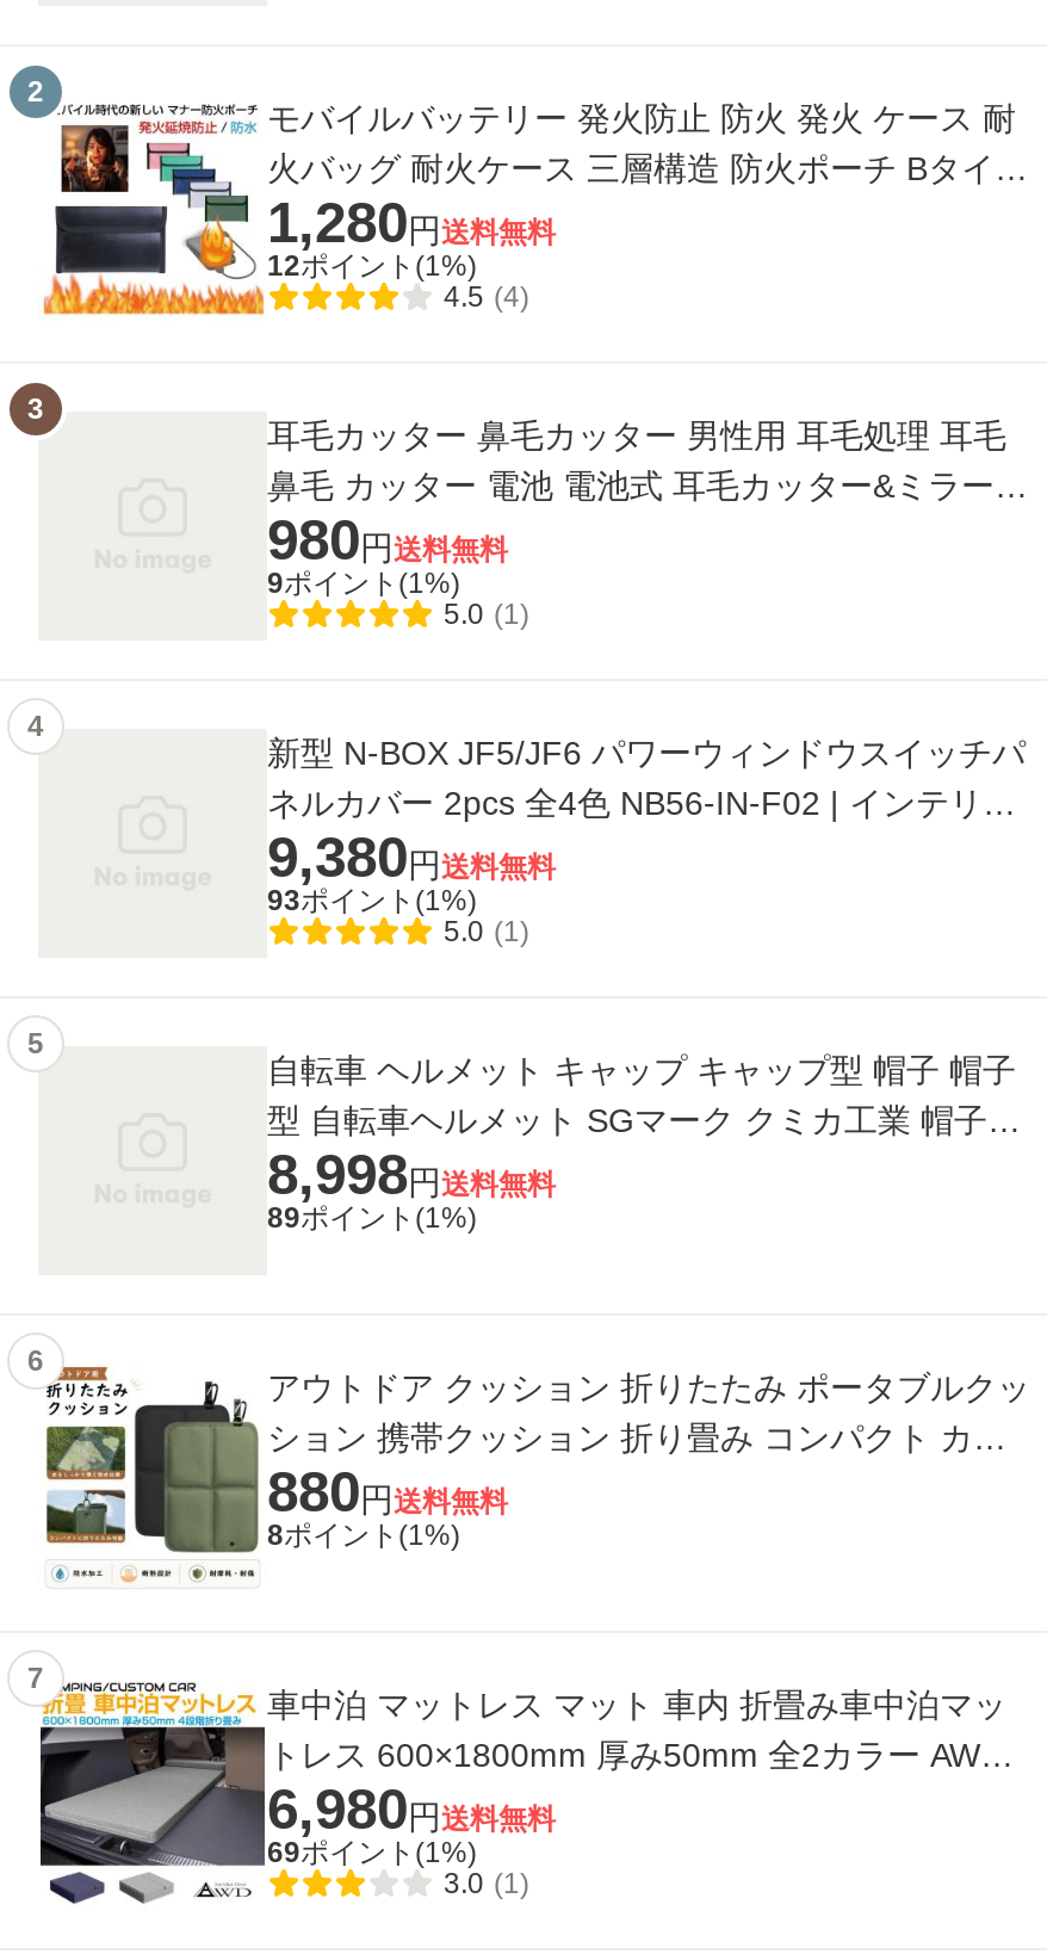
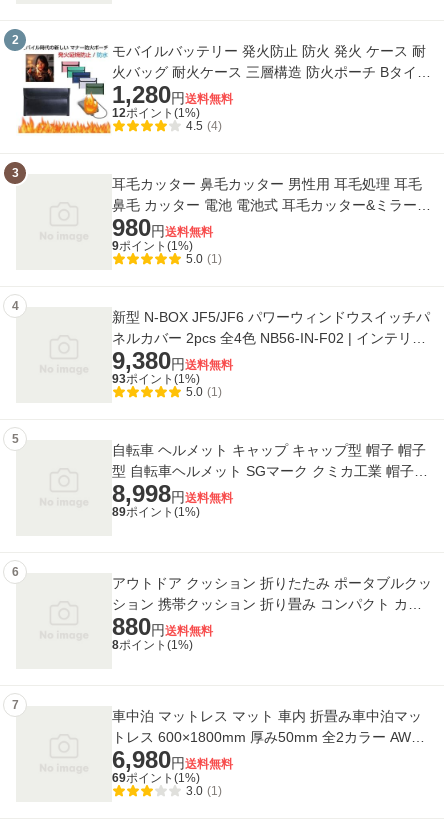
- [image]

- [image]
